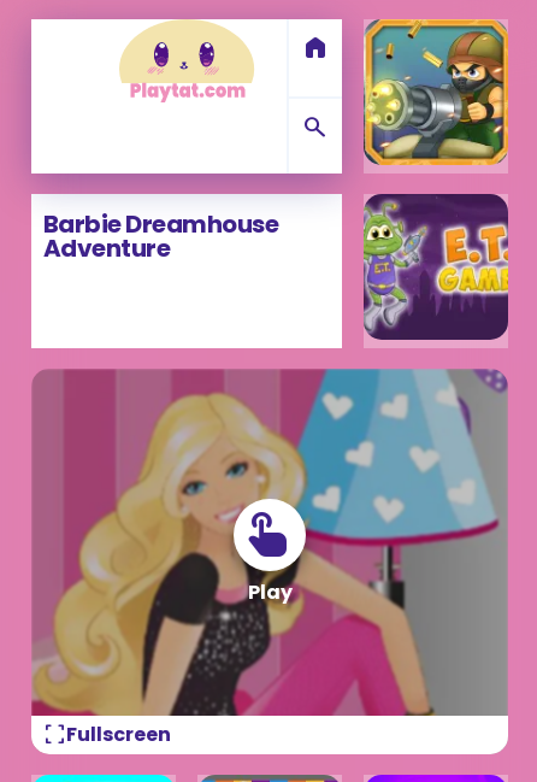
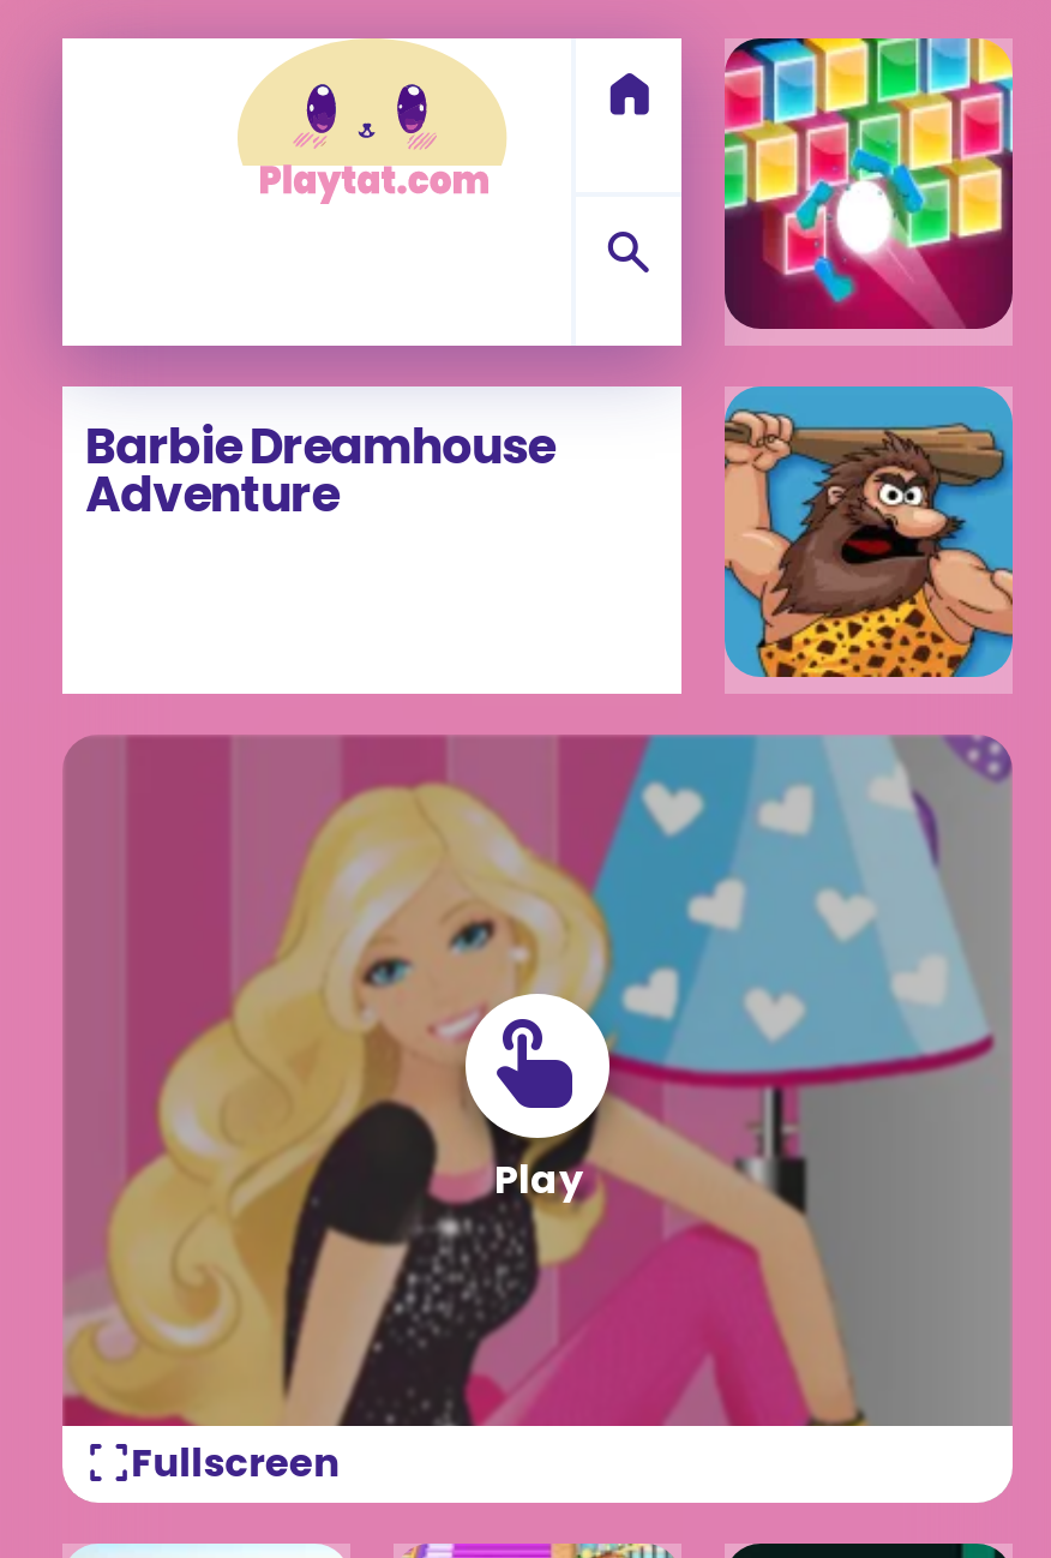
- [image]
+ [image]

- [image]
+ [image]
